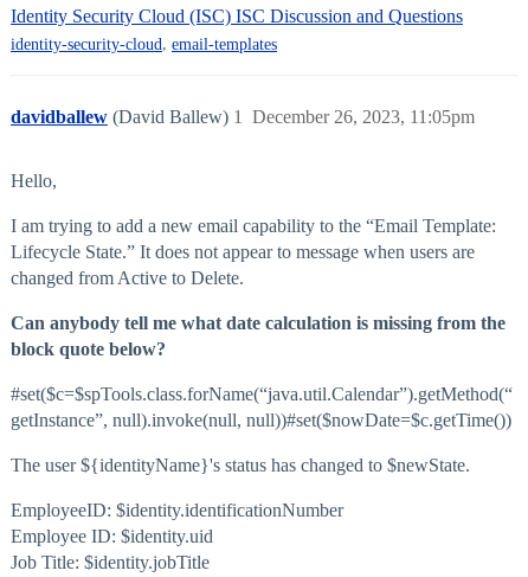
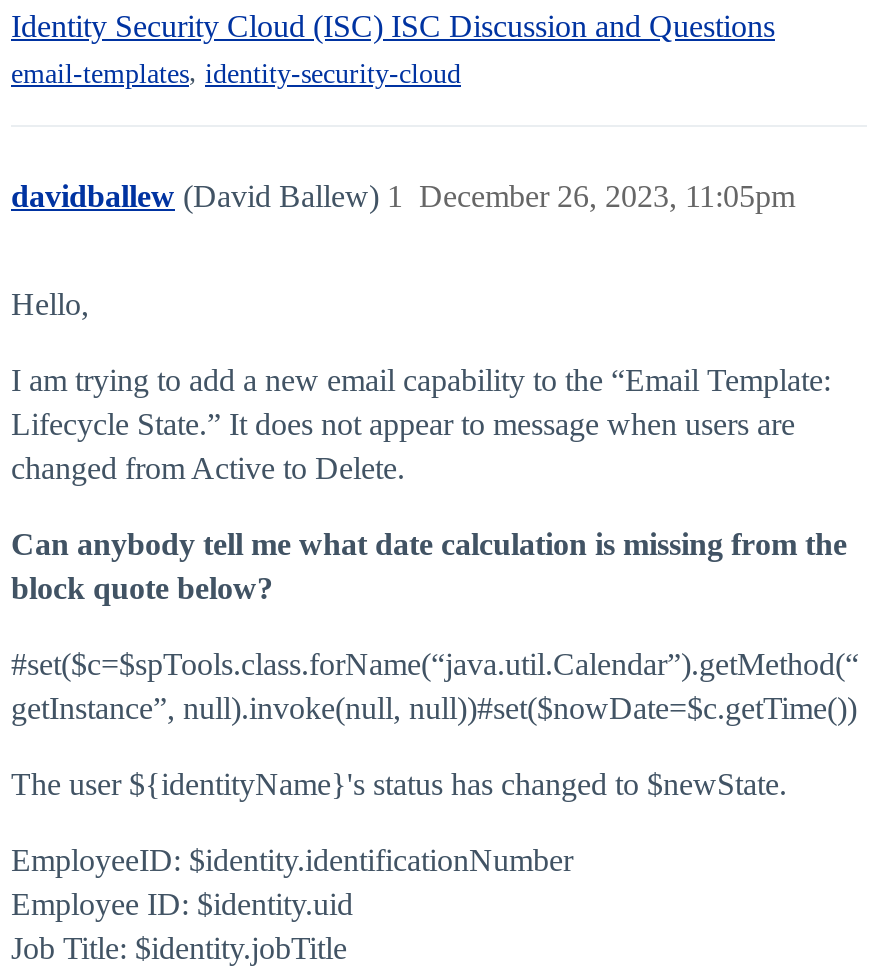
- identity-security-cloud, email-templates
+ email-templates, identity-security-cloud
